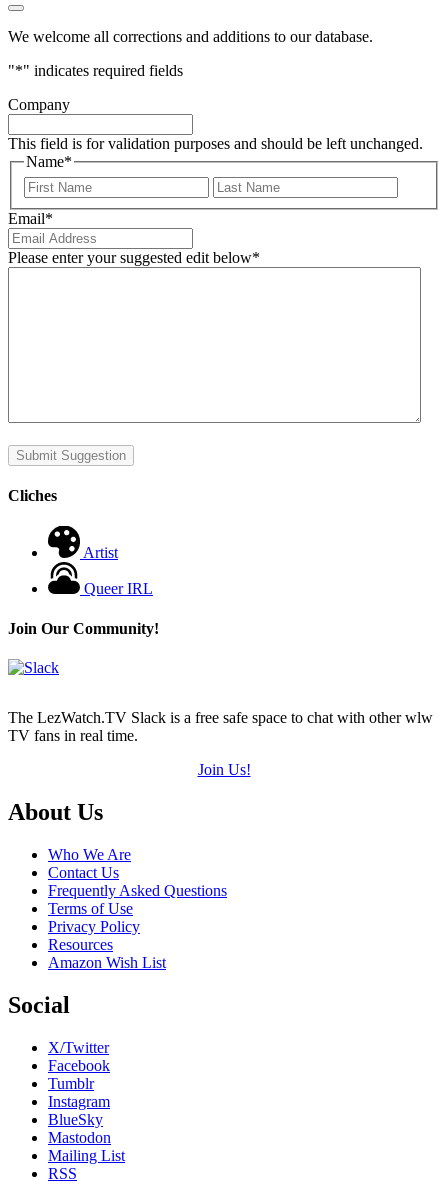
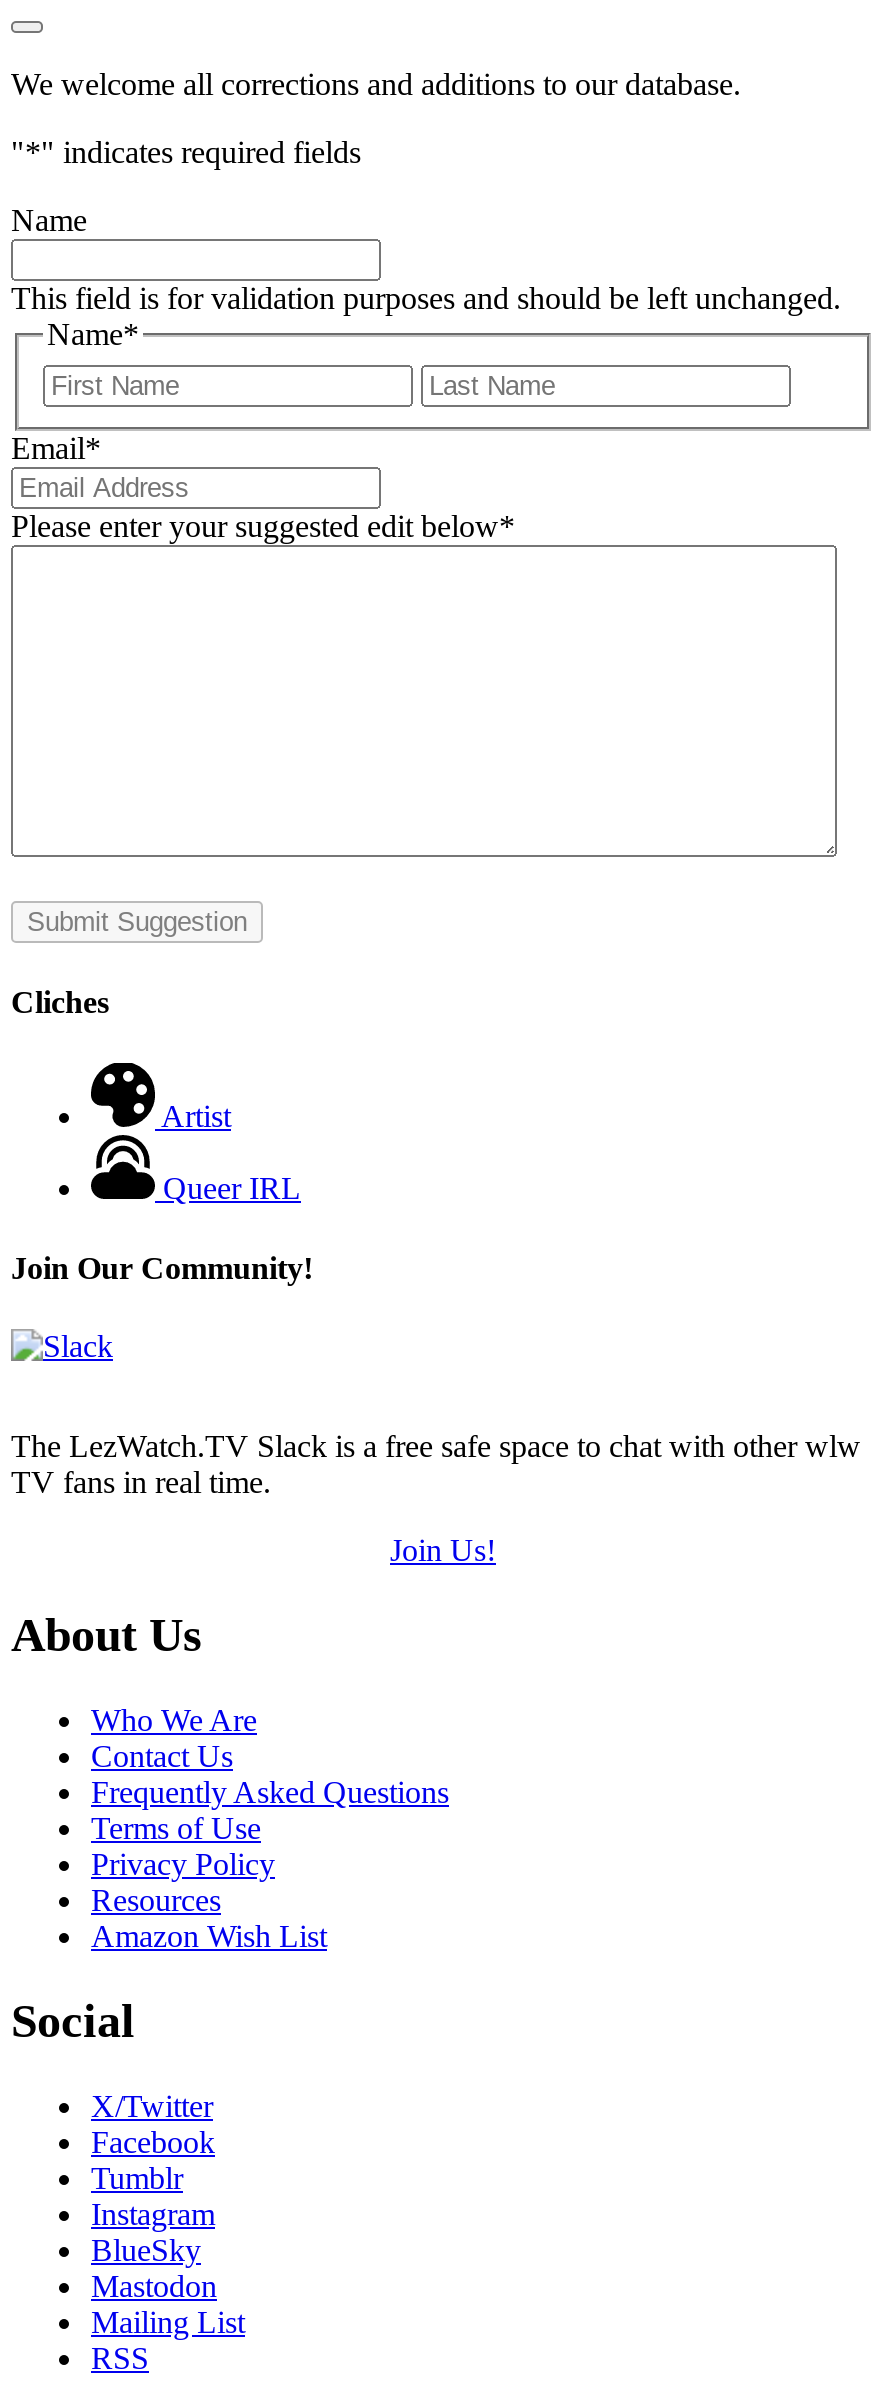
- Company
+ Name
